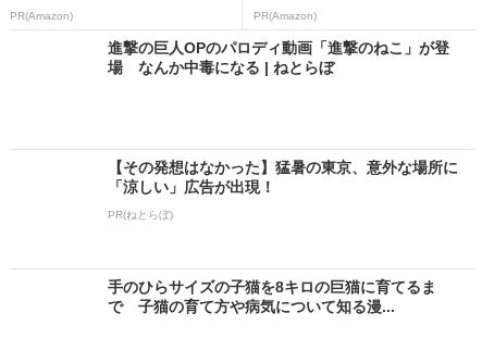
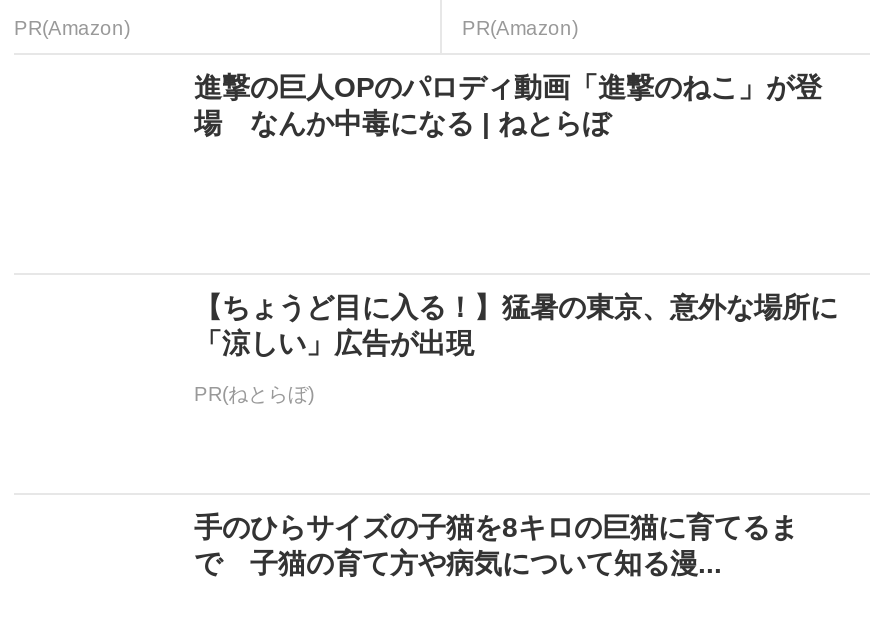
- 【その発想はなかった】猛暑の東京、意外な場所に
- 「涼しい」広告が出現！
+ 【ちょうど目に入る！】猛暑の東京、意外な場所に
+ 「涼しい」広告が出現
